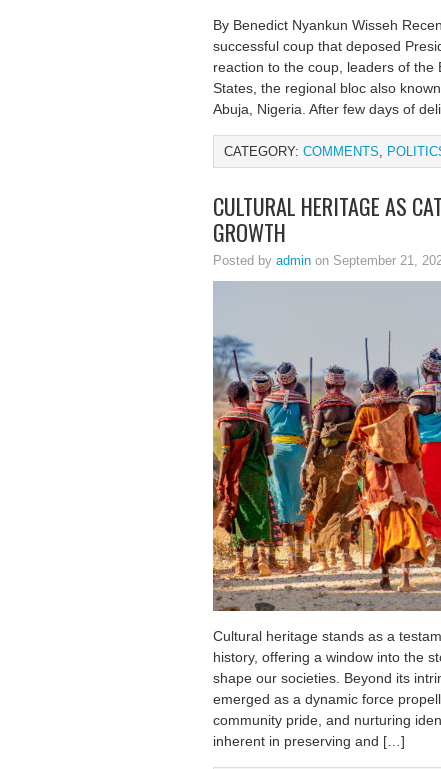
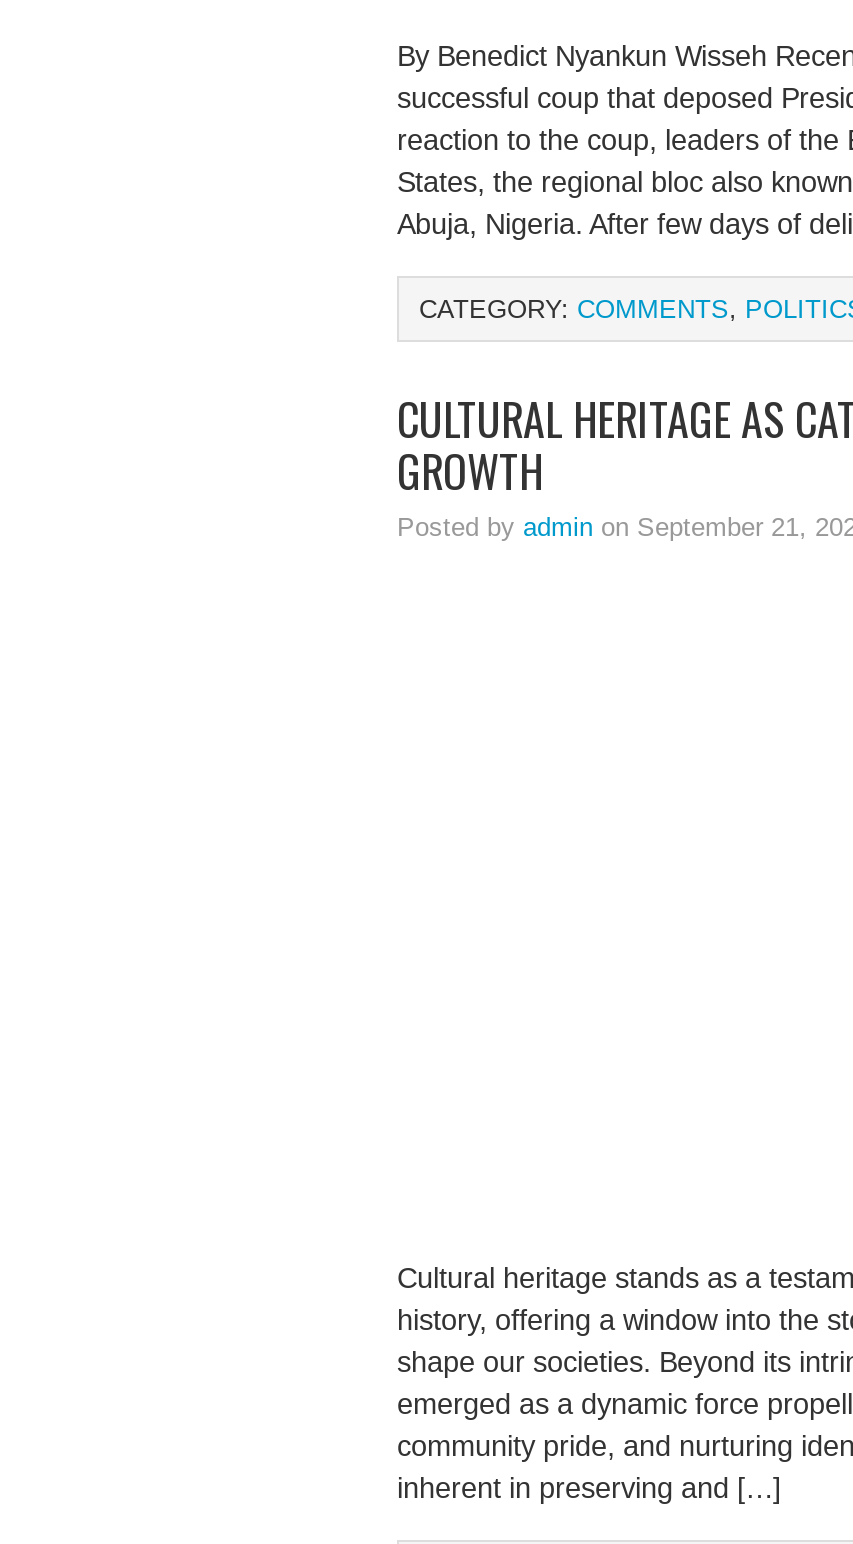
- [image]
